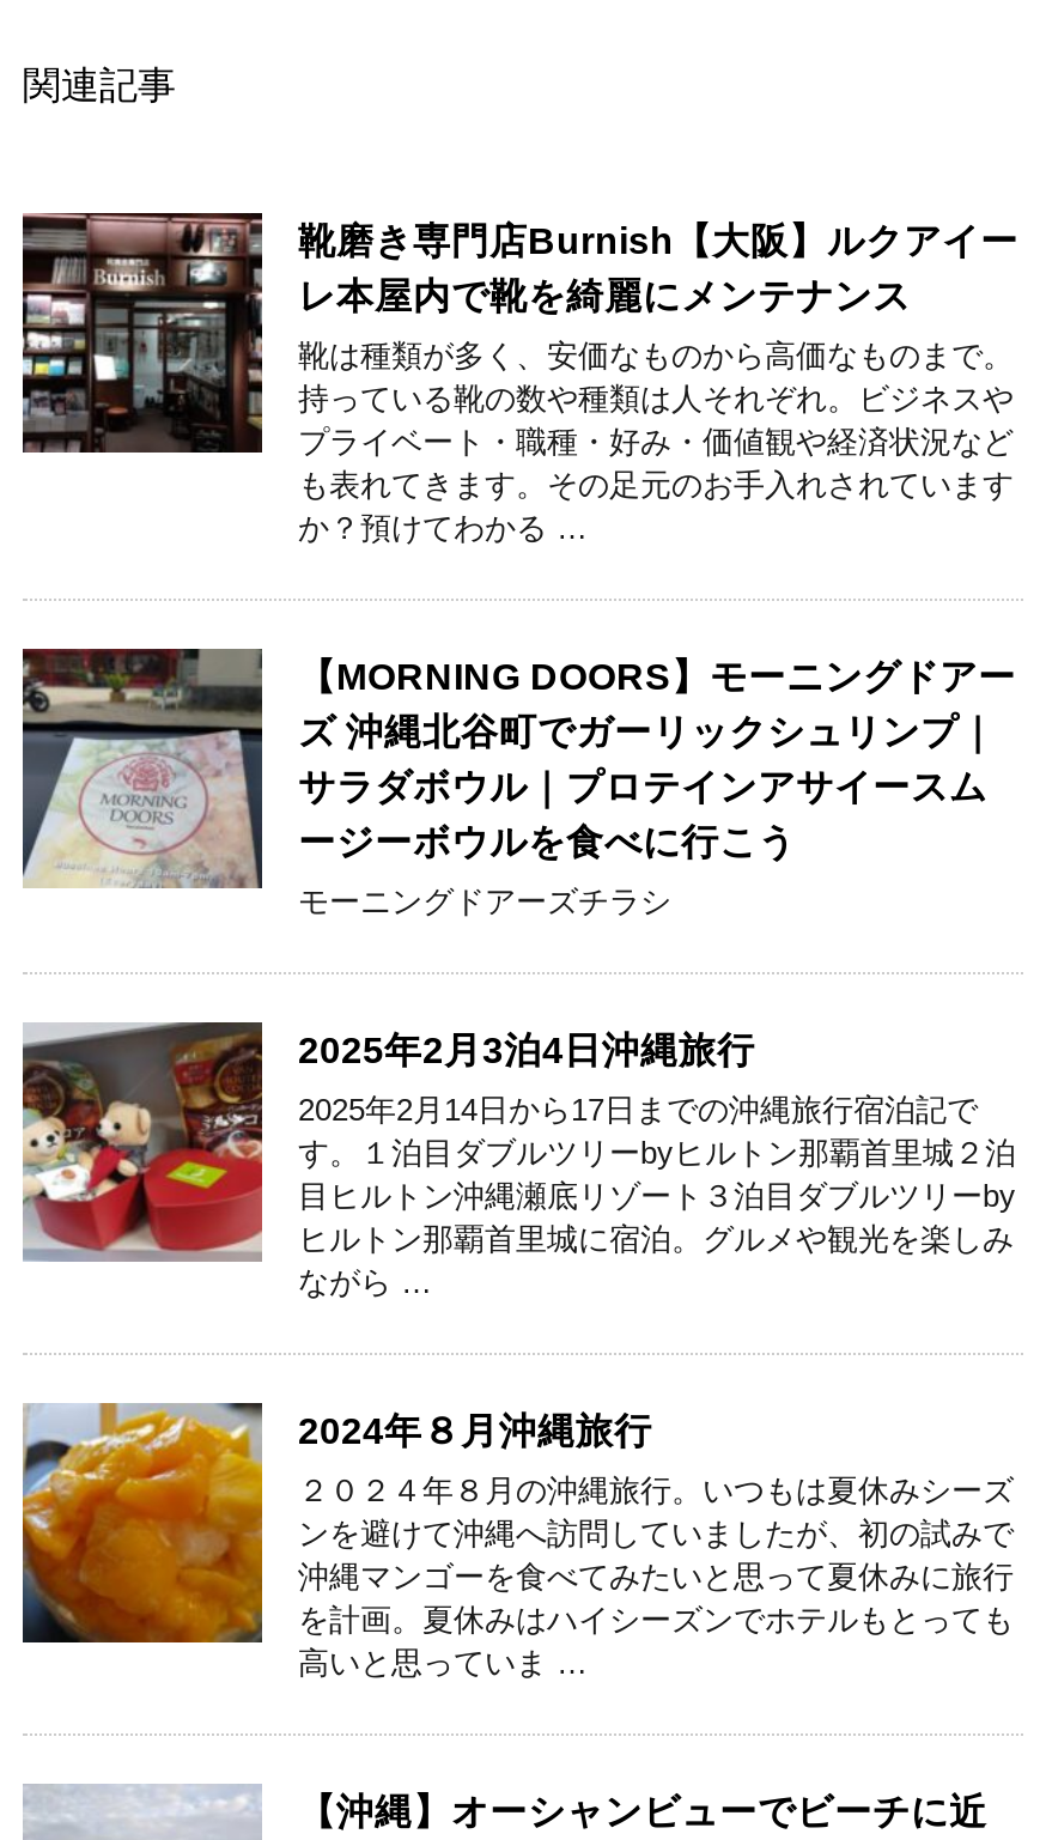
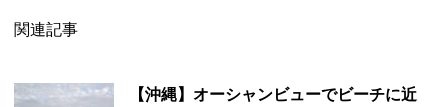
- [image]
- 靴磨き専門店Burnish【大阪】ルクアイー
- レ本屋内で靴を綺麗にメンテナンス
- 靴は種類が多く、安価なものから高価なものまで。
- 持っている靴の数や種類は人それぞれ。ビジネスや
- プライベート・職種・好み・価値観や経済状況など
- も表れてきます。その足元のお手入れされています
- か？預けてわかる …

- [image]
- 【MORNING DOORS】モーニングドアー
- ズ 沖縄北谷町でガーリックシュリンプ｜
- サラダボウル｜プロテインアサイースム
- ージーボウルを食べに行こう
- モーニングドアーズチラシ

- [image]
- 2025年2月3泊4日沖縄旅行
- 2025年2月14日から17日までの沖縄旅行宿泊記で
- す。１泊目ダブルツリーbyヒルトン那覇首里城２泊
- 目ヒルトン沖縄瀬底リゾート３泊目ダブルツリーby
- ヒルトン那覇首里城に宿泊。グルメや観光を楽しみ
- ながら …

- [image]
- 2024年８月沖縄旅行
- ２０２４年８月の沖縄旅行。いつもは夏休みシーズ
- ンを避けて沖縄へ訪問していましたが、初の試みで
- 沖縄マンゴーを食べてみたいと思って夏休みに旅行
- を計画。夏休みはハイシーズンでホテルもとっても
- 高いと思っていま …
